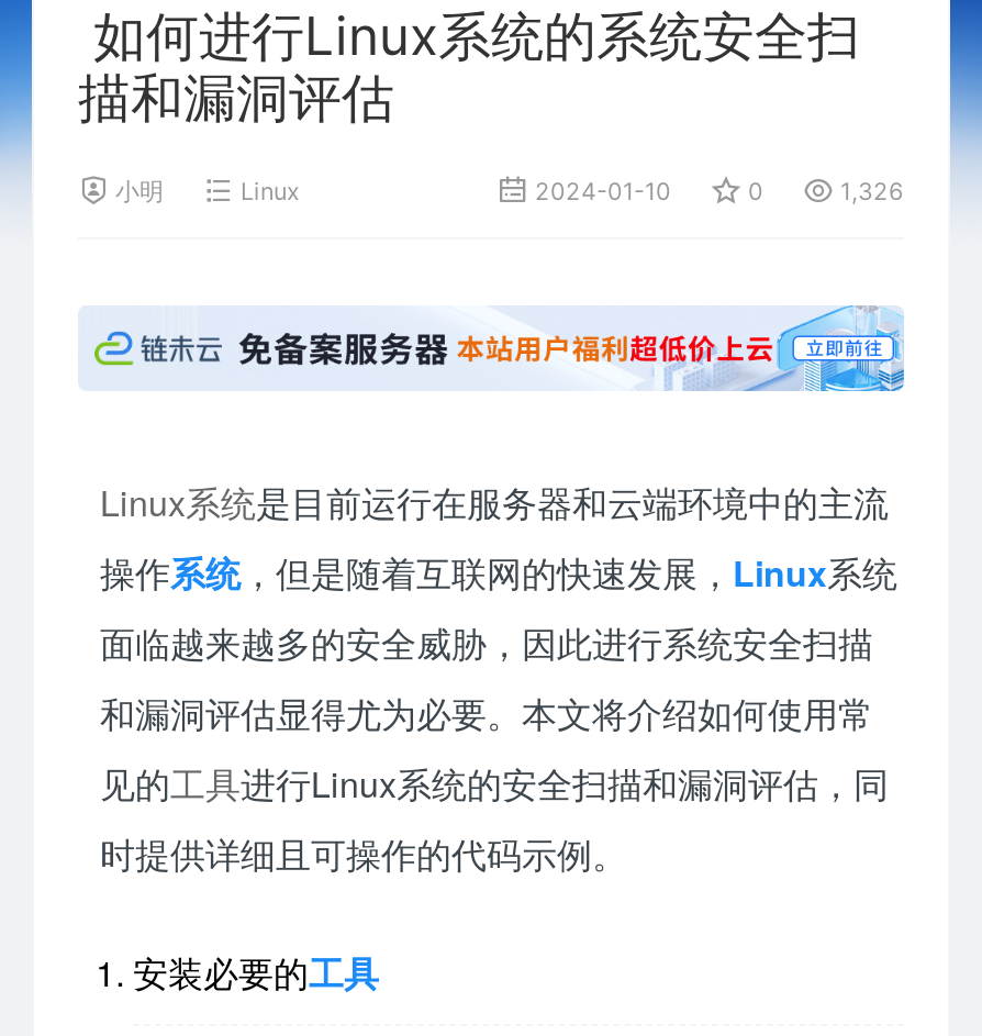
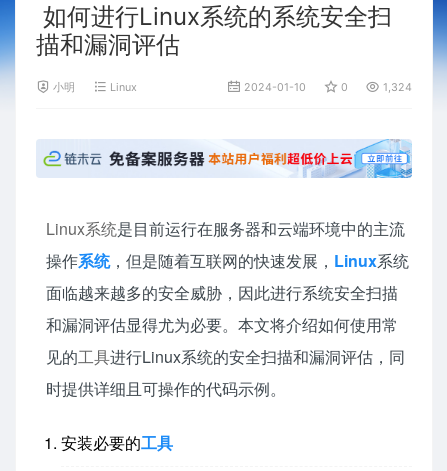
- 1,326
+ 1,324
